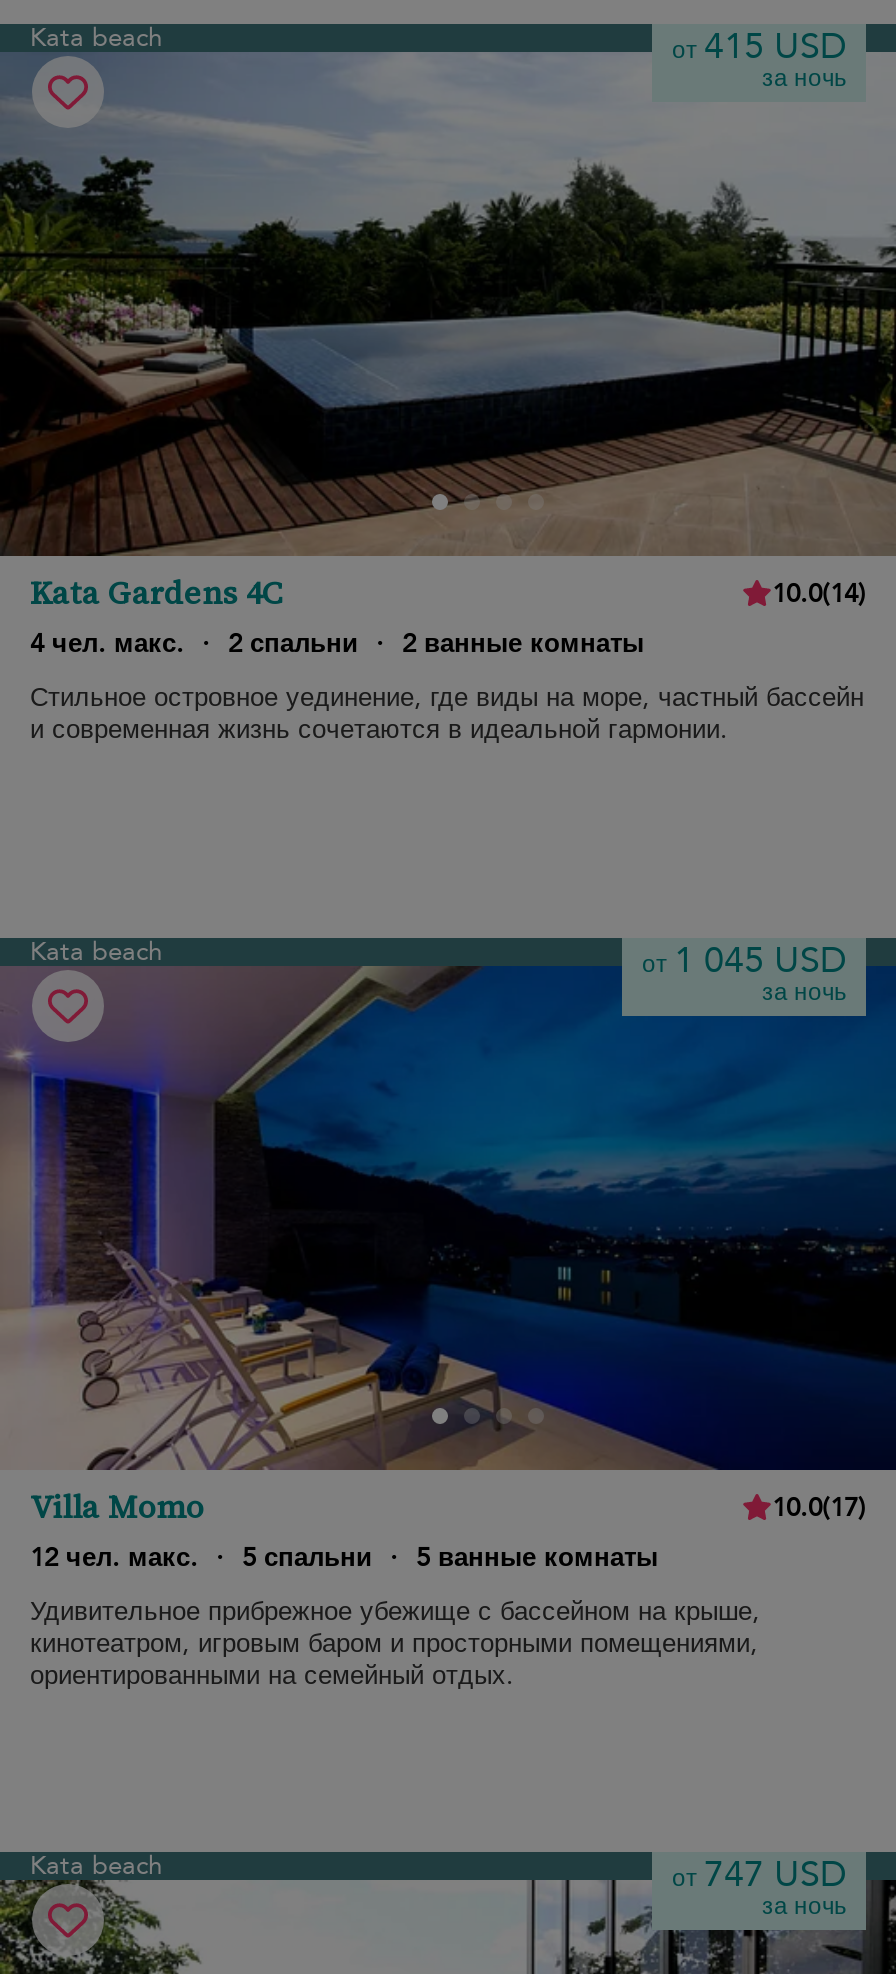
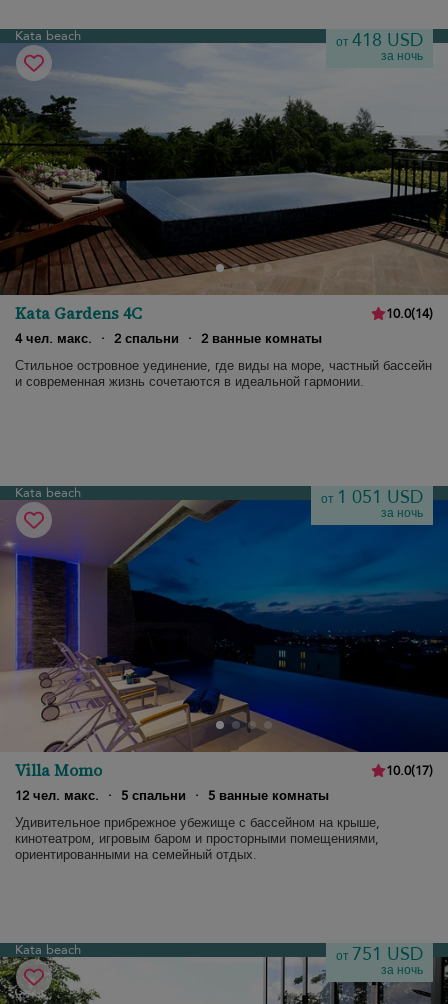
- от415 USD
+ от418 USD

- от 1 045 USD
+ от 1 051 USD

- от 747 USD
+ от 751 USD
